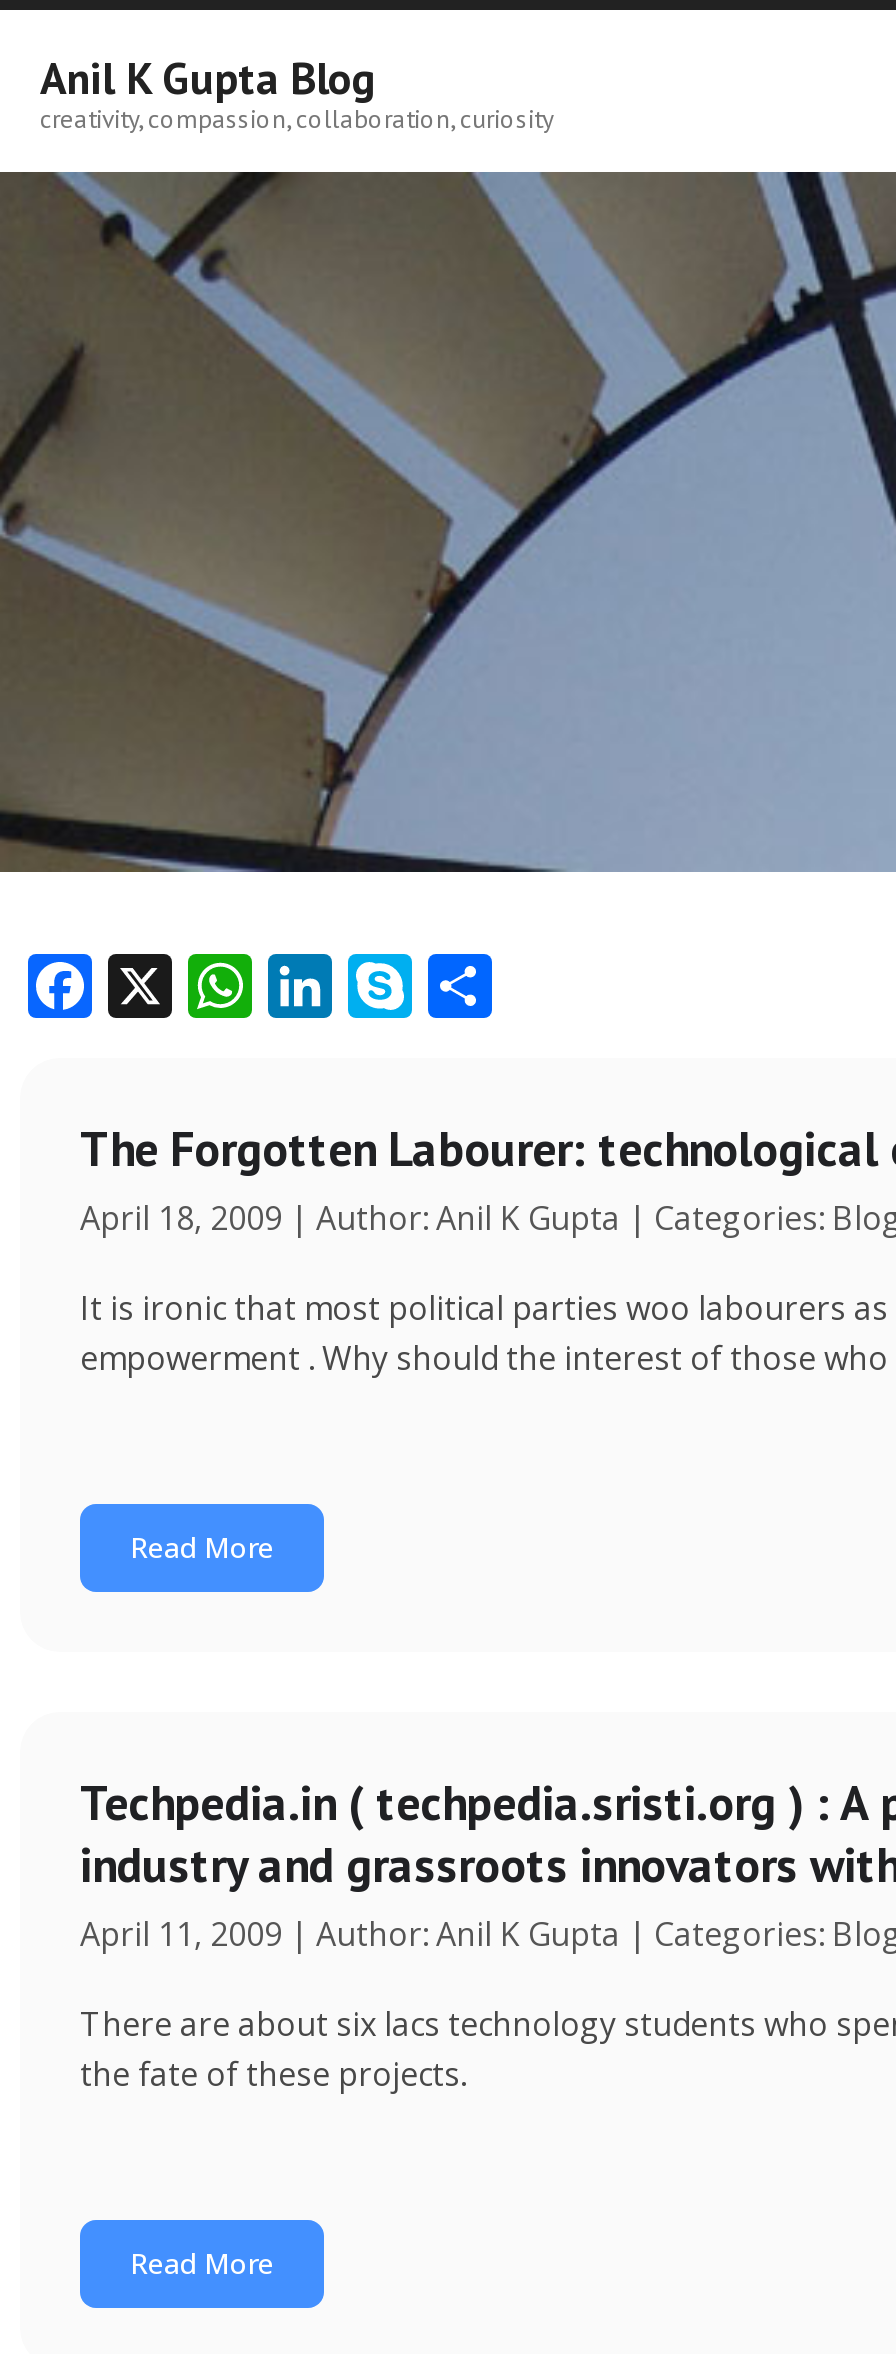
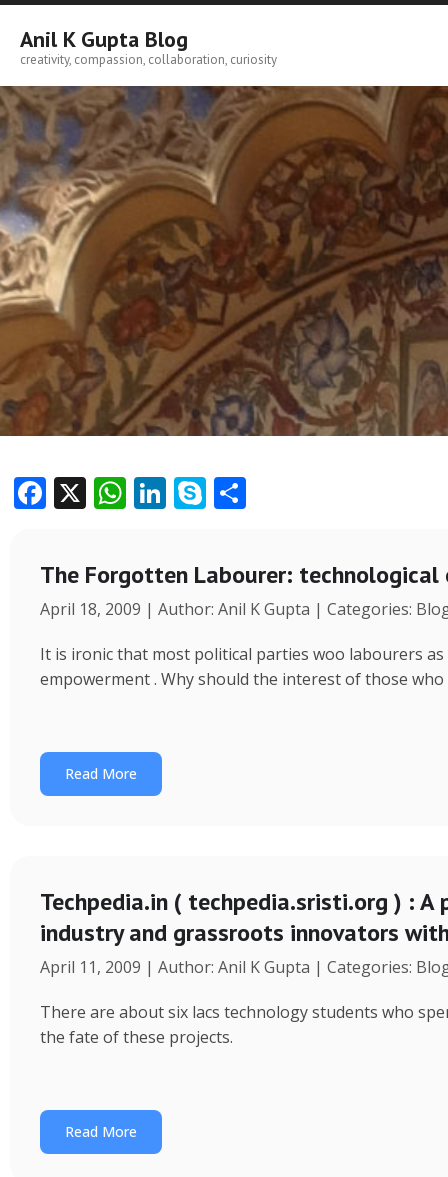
- [image]
+ [image]
